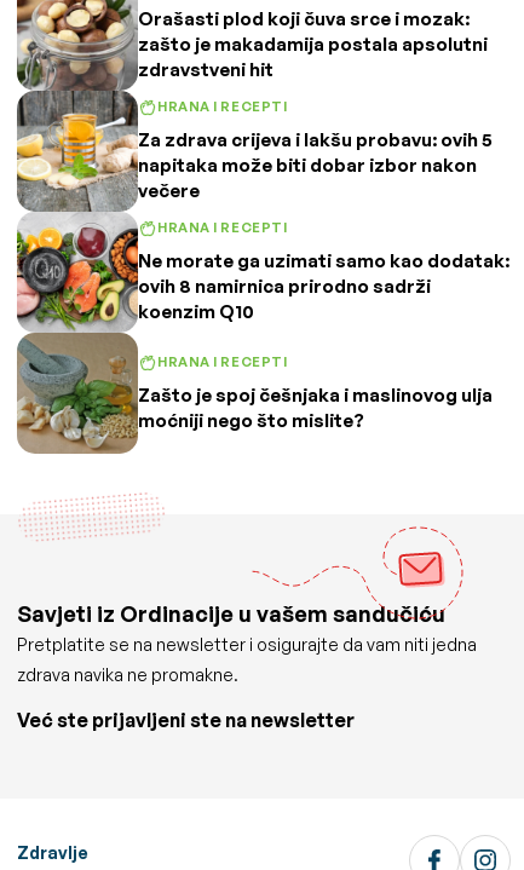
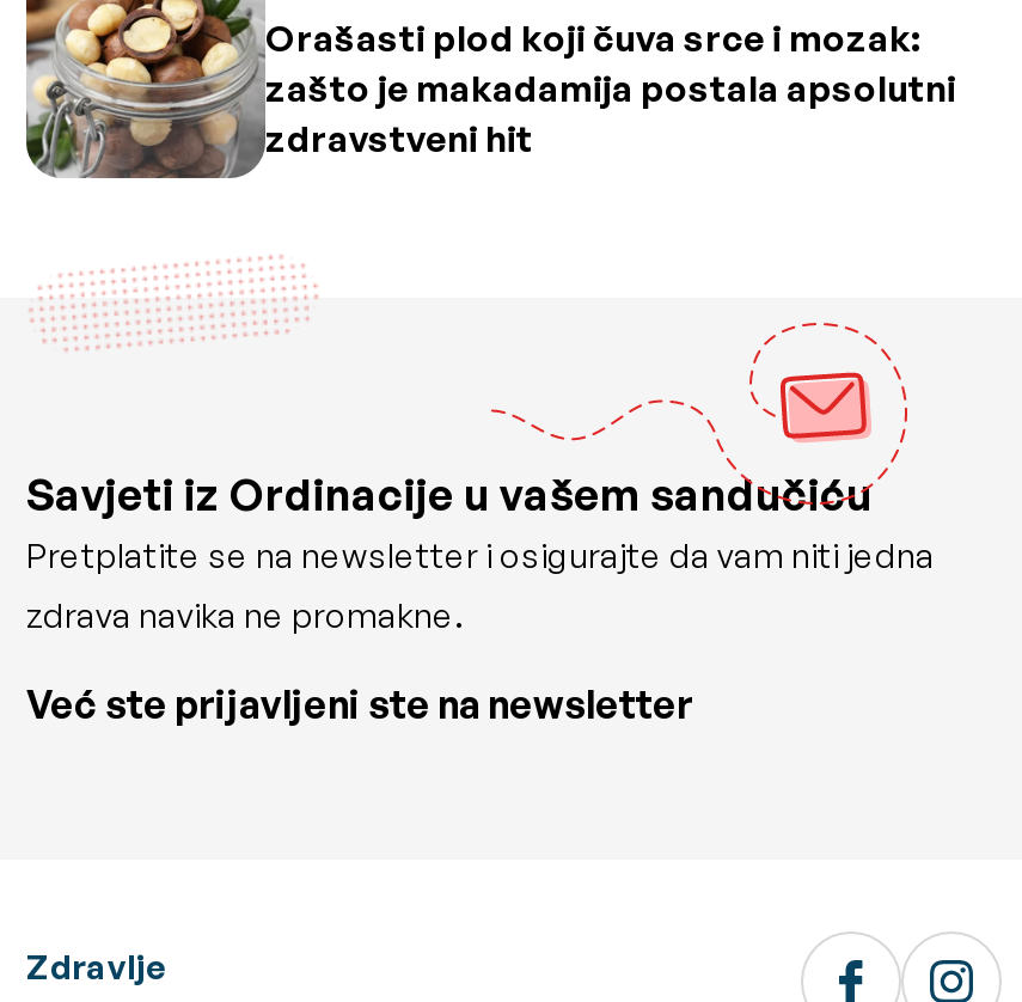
- [image]
- HRANA I RECEPTI
- Za zdrava crijeva i lakšu probavu: ovih 5
- napitaka može biti dobar izbor nakon
- večere
- HRANA I RECEPTI
- Ne morate ga uzimati samo kao dodatak:
- ovih 8 namirnica prirodno sadrži
- koenzim Q10
- HRANA I RECEPTI
- Zašto je spoj češnjaka i maslinovog ulja
- moćniji nego što mislite?
